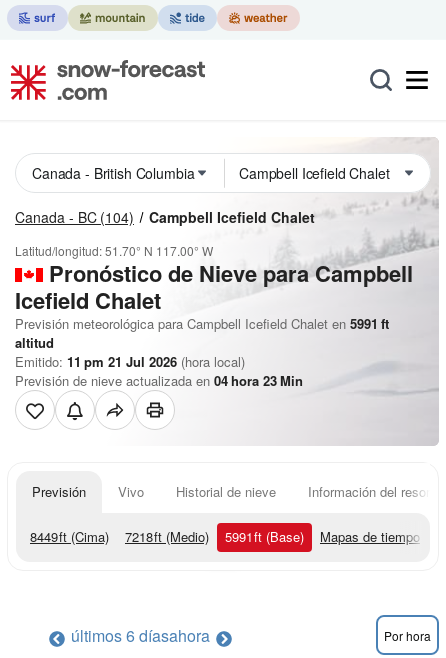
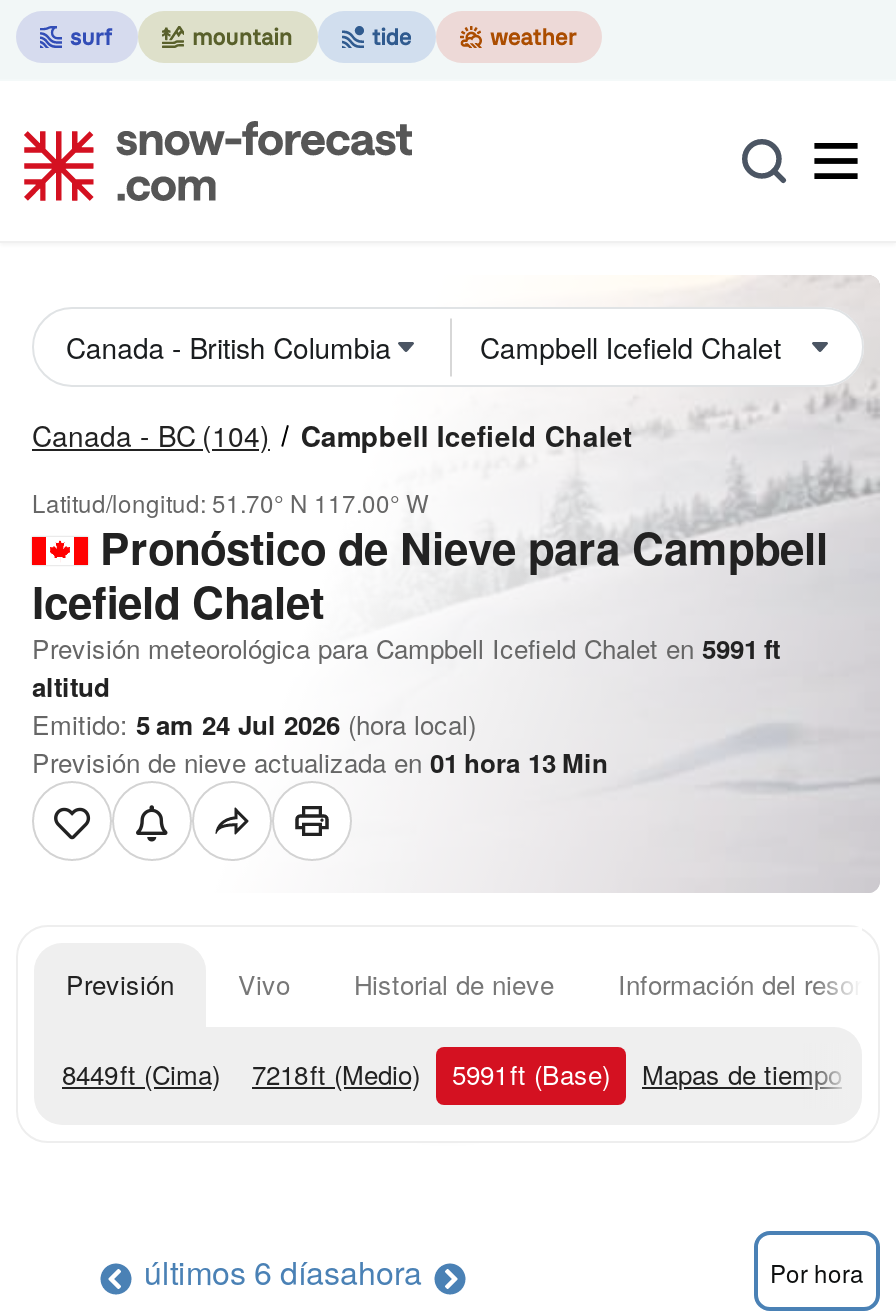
- Emitido: 11 pm 21 Jul 2026 (hora local)
+ Emitido: 5 am 24 Jul 2026 (hora local)

- Previsión de nieve actualizada en 04 hora 23 Min
+ Previsión de nieve actualizada en 01 hora 13 Min
